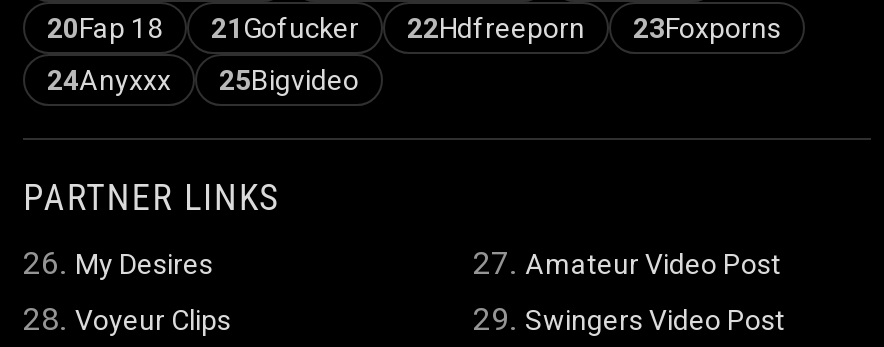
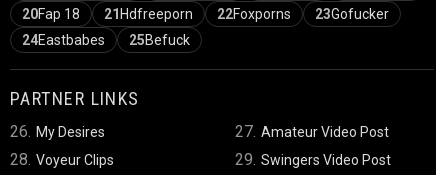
- 21 Gofucker
- 22Hdfreeporn
- 23Foxporns
+ 21 Hdfreeporn
+ 22Foxporns
+ 23Gofucker

- 24Anyxxx
- 25Bigvideo
+ 24Eastbabes
+ 25Befuck
